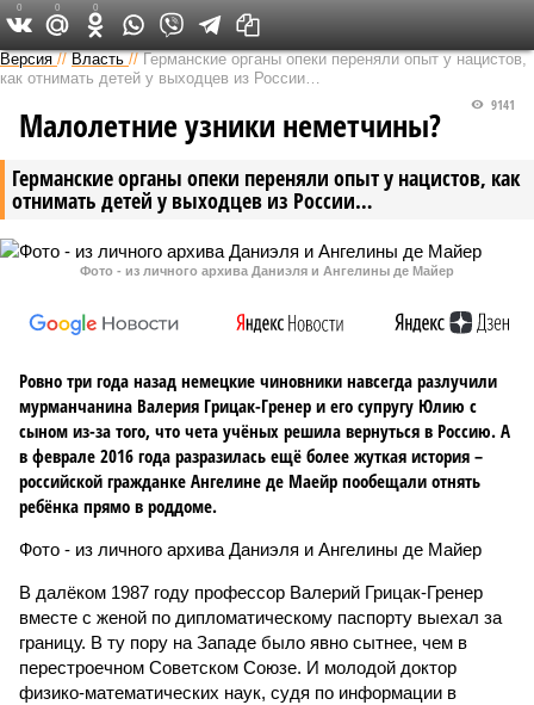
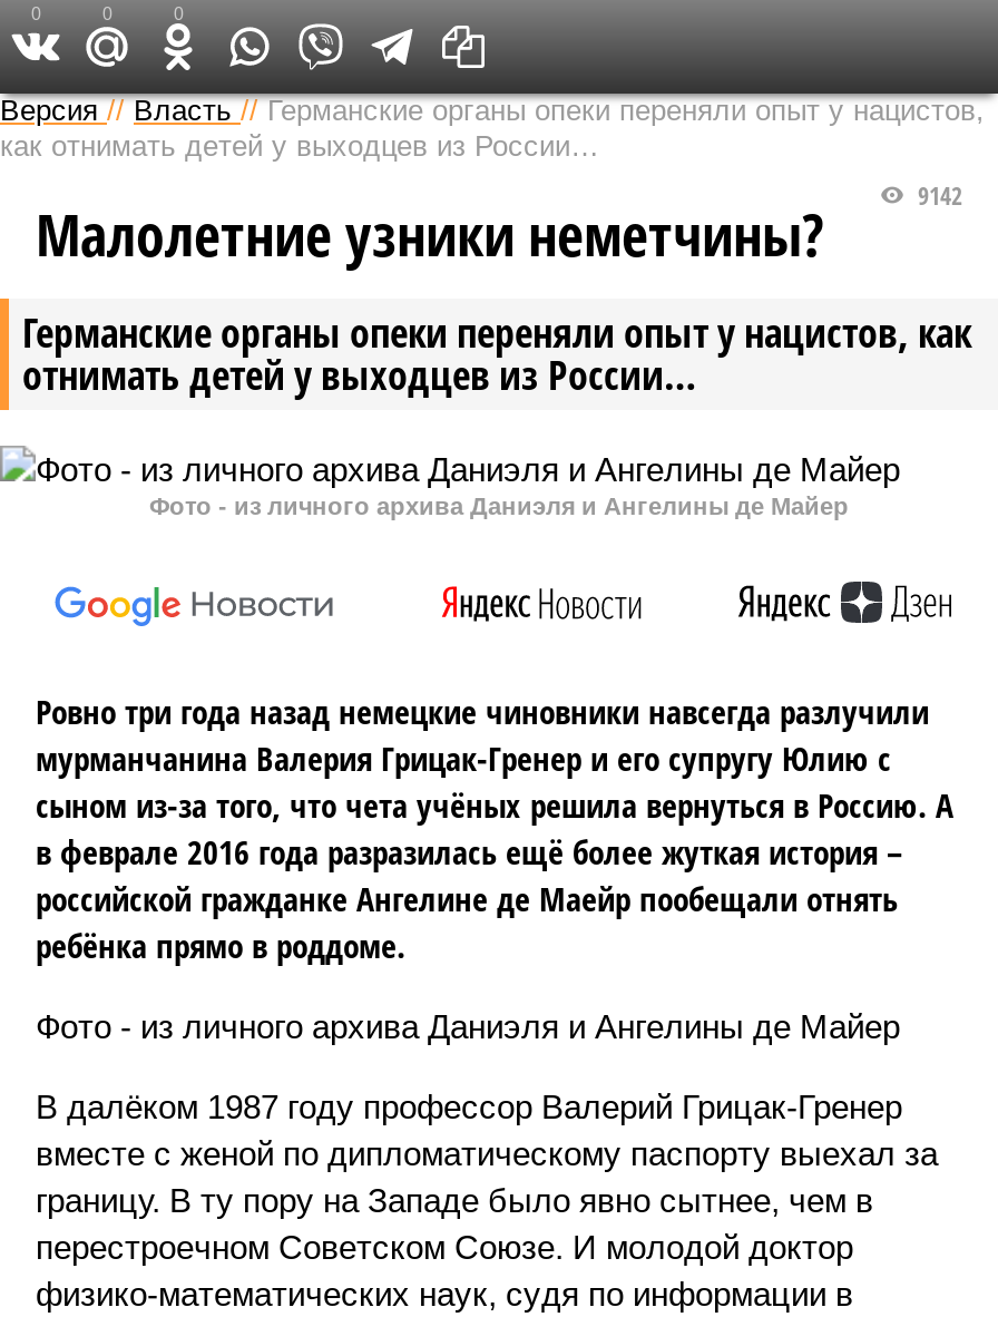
- 9141
+ 9142
